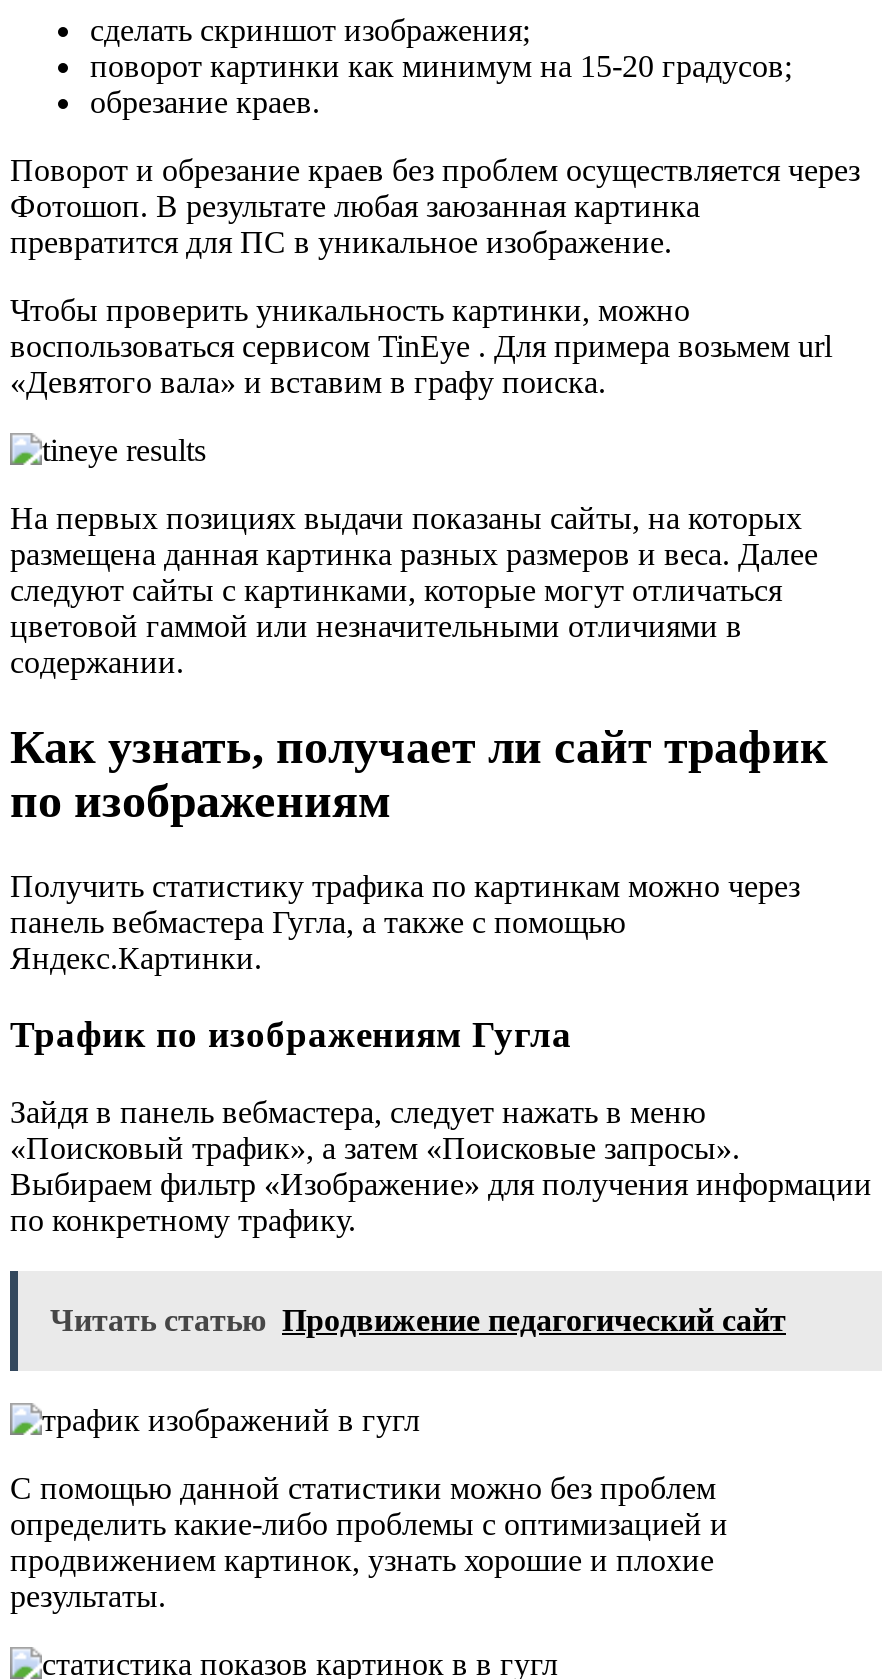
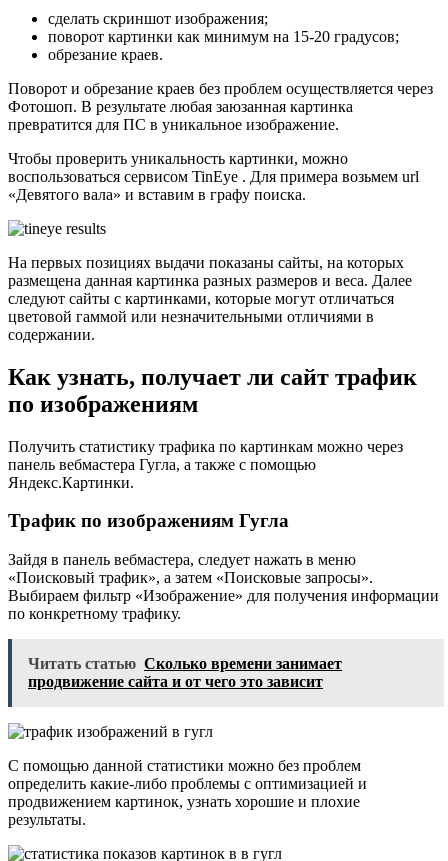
- Читать статью Продвижение педагогический сайт
+ Читать статью Сколько времени занимает
+ продвижение сайта и от чего это зависит
